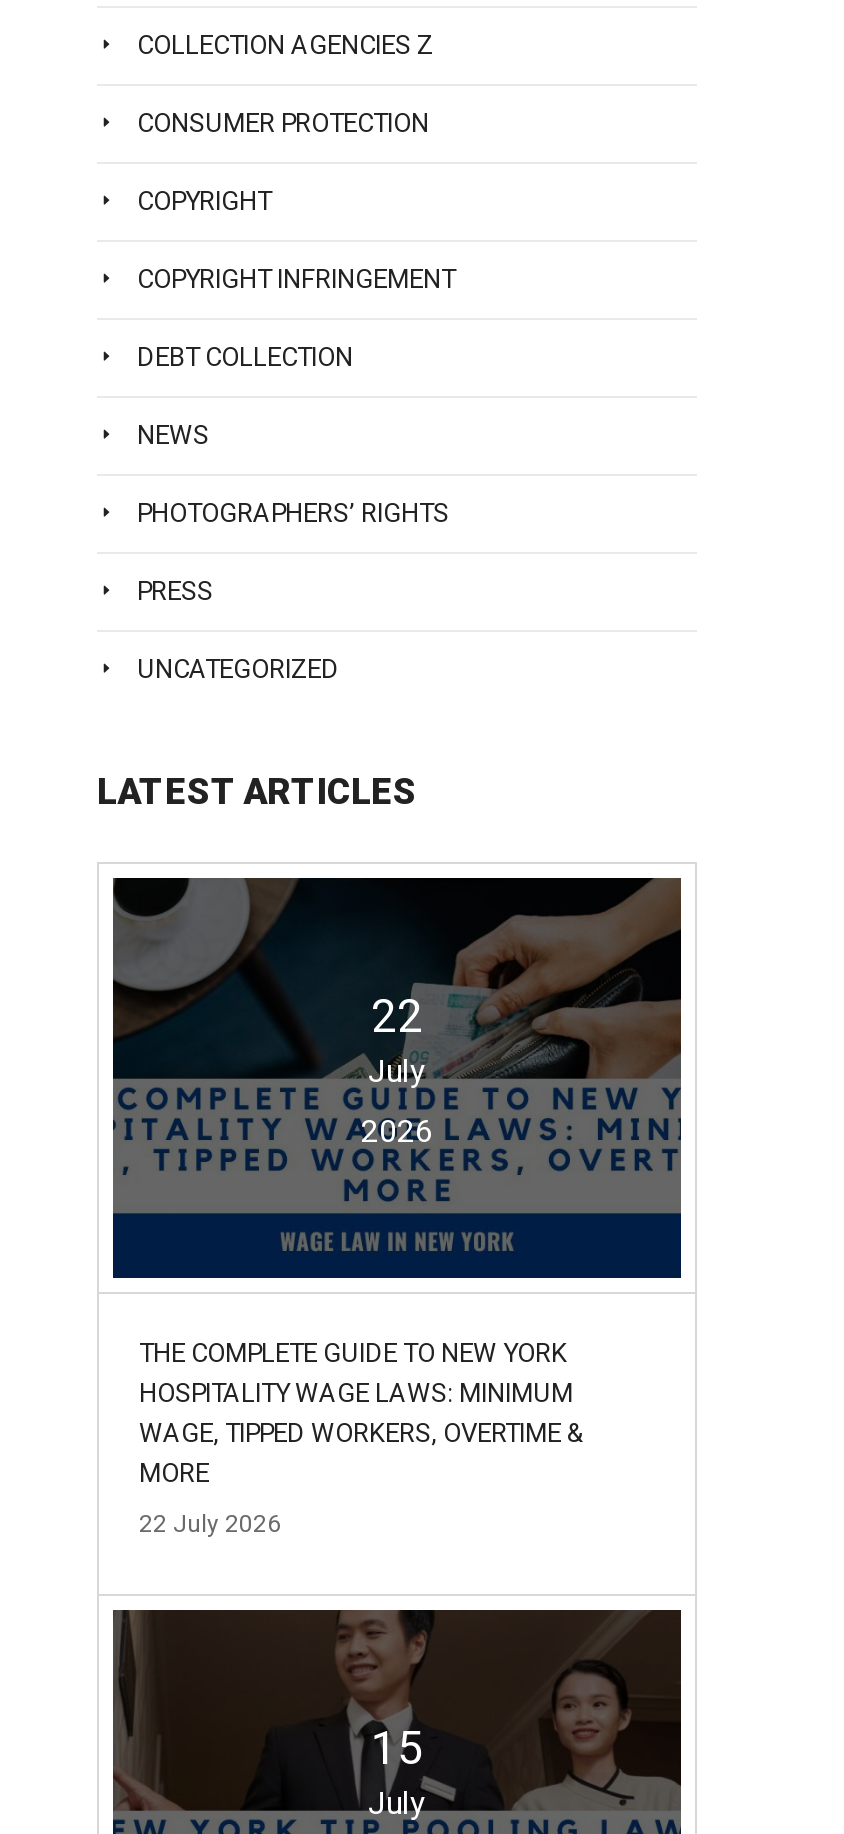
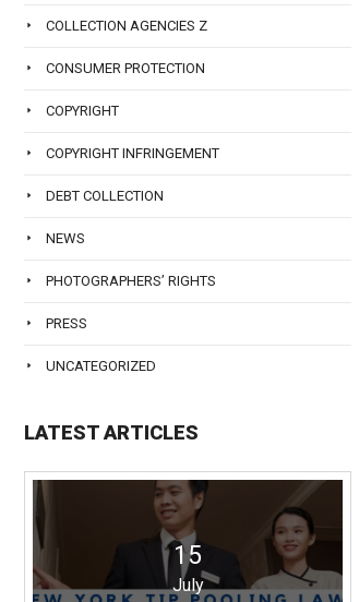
- [image]
- 22
- July
- 2026

- THE COMPLETE GUIDE TO NEW YORK
- HOSPITALITY WAGE LAWS: MINIMUM
- WAGE, TIPPED WORKERS, OVERTIME &
- MORE
- 22 July 2026
